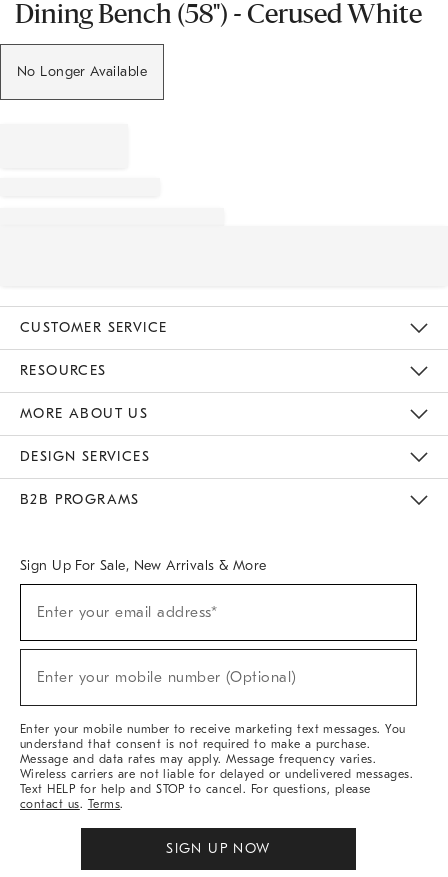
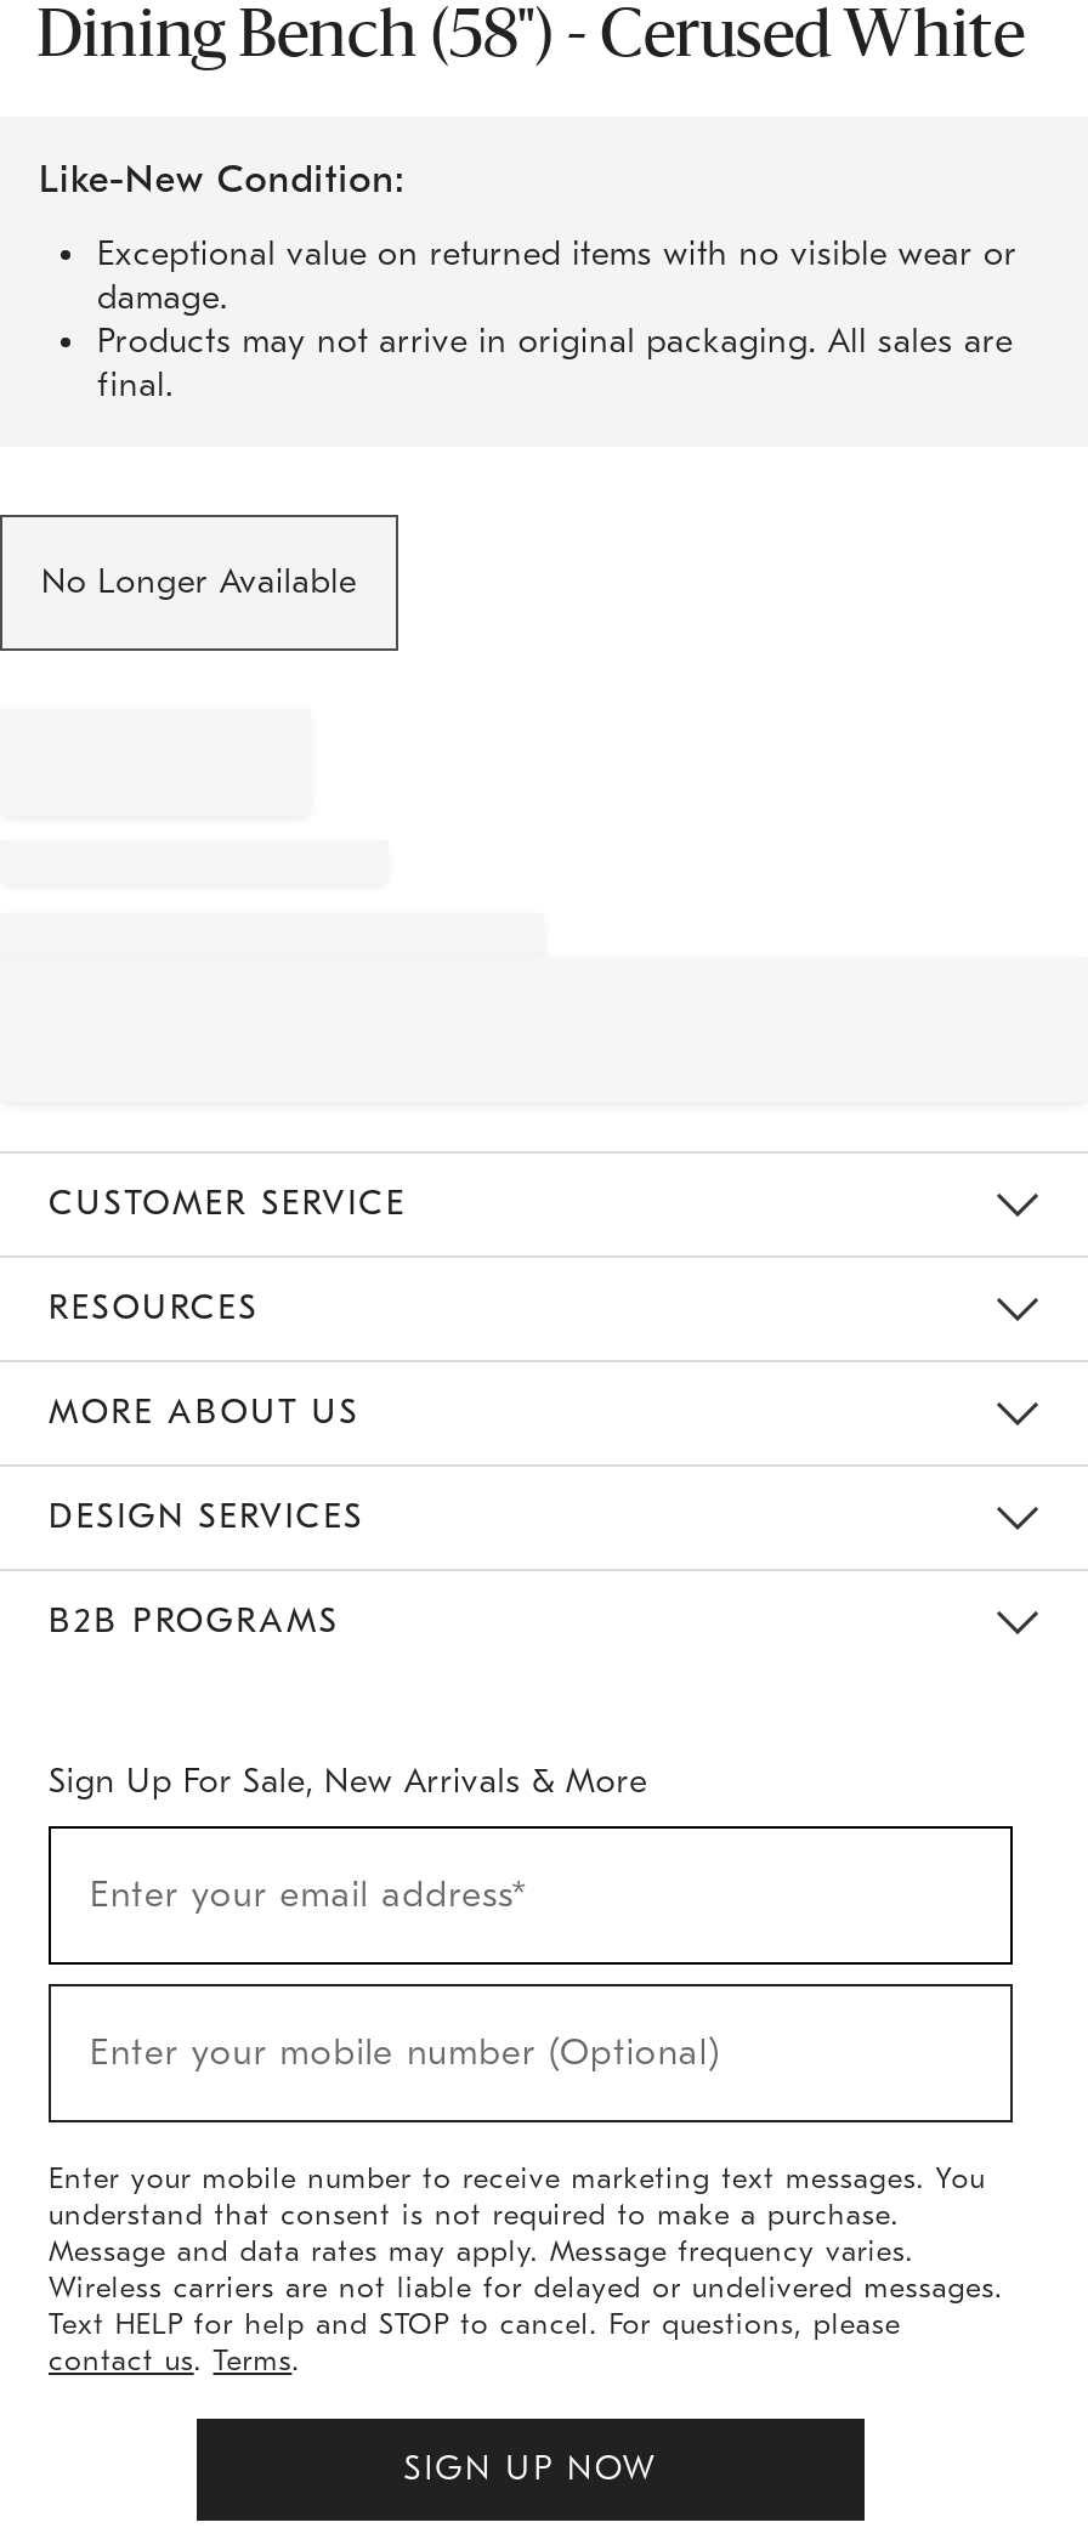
+ Like-New Condition:
+ Exceptional value on returned items with no visible wear or
+ damage.
+ Products may not arrive in original packaging. All sales are
+ final.
